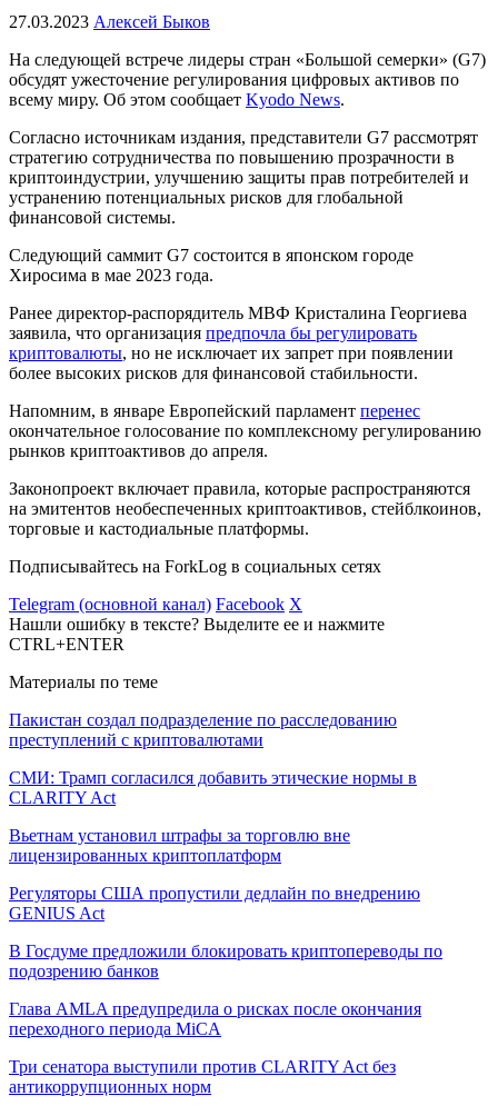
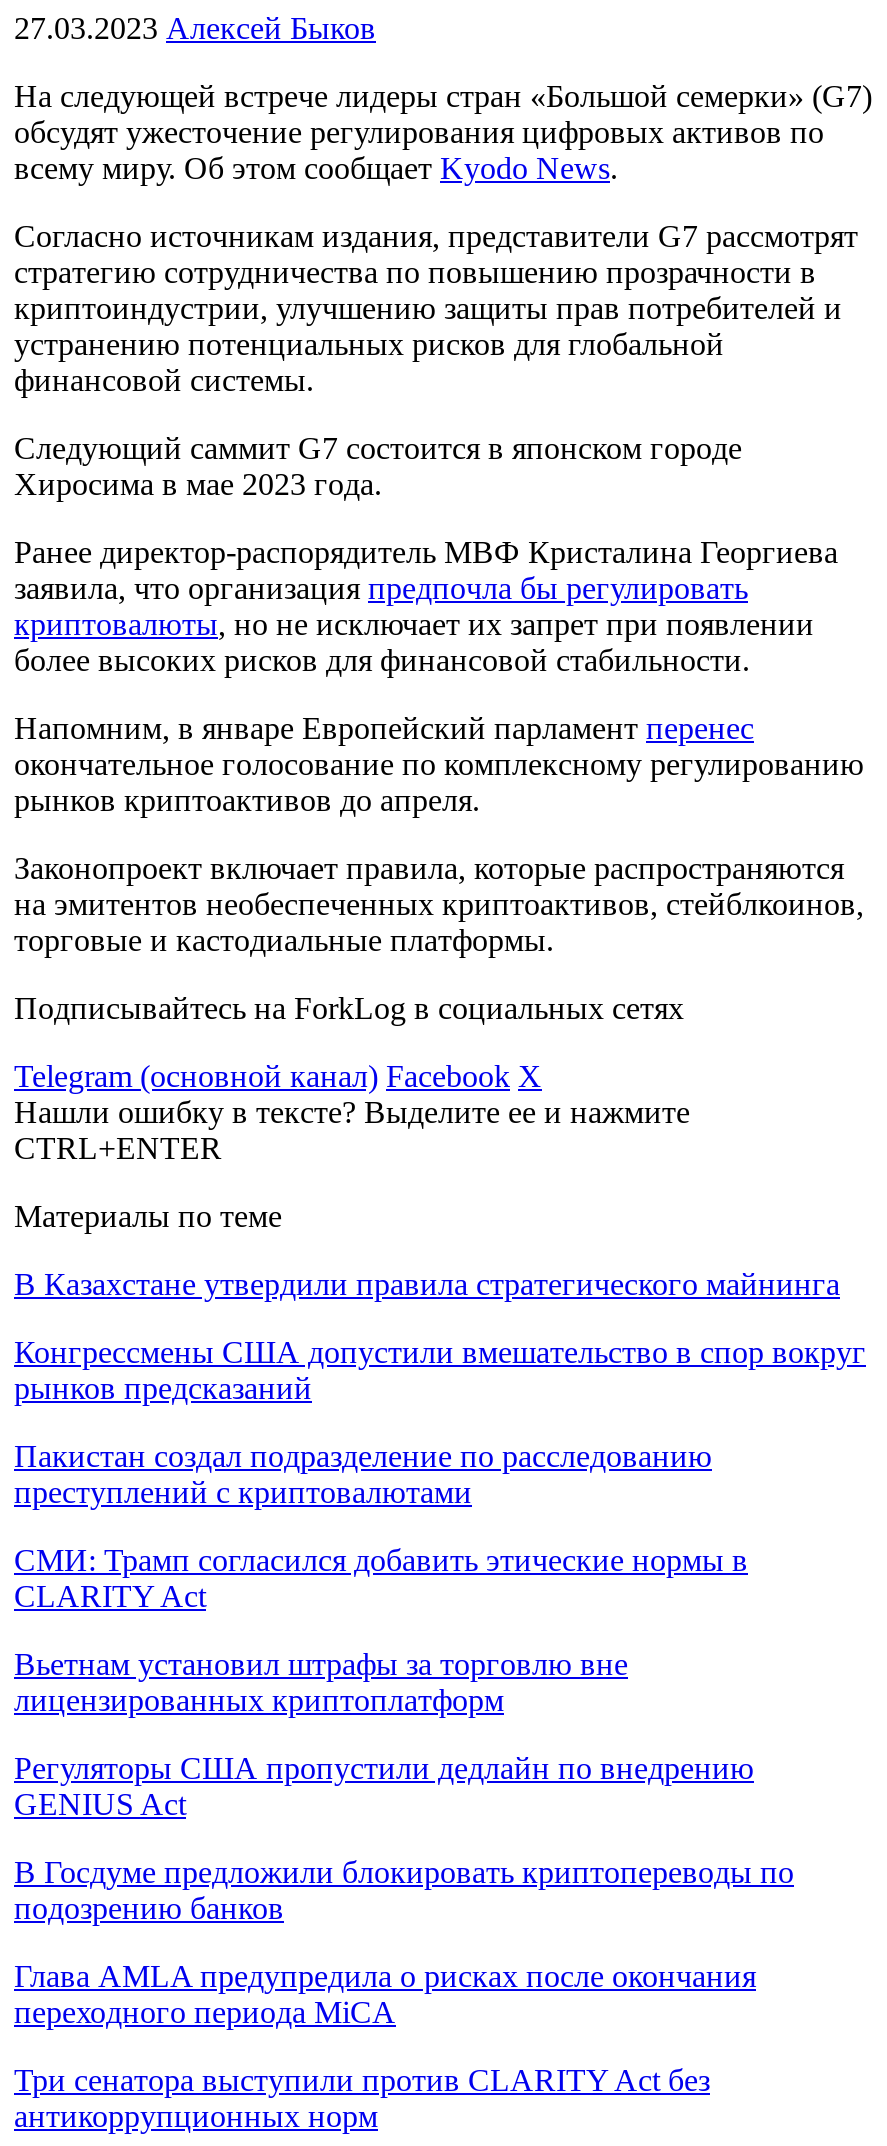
+ В Казахстане утвердили правила стратегического майнинга
+ Конгрессмены США допустили вмешательство в спор вокруг
+ рынков предсказаний
